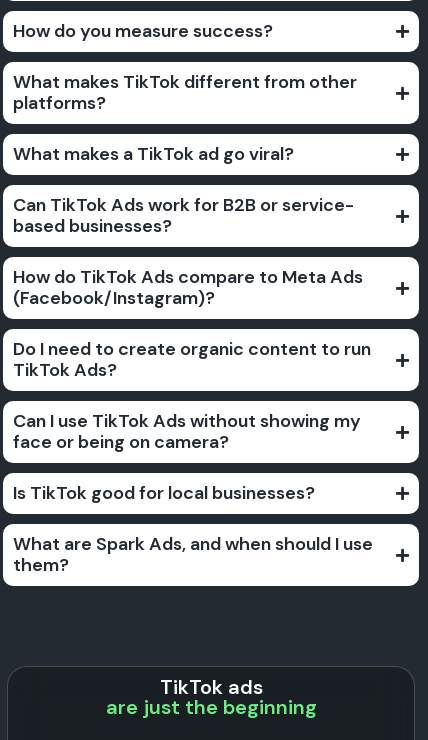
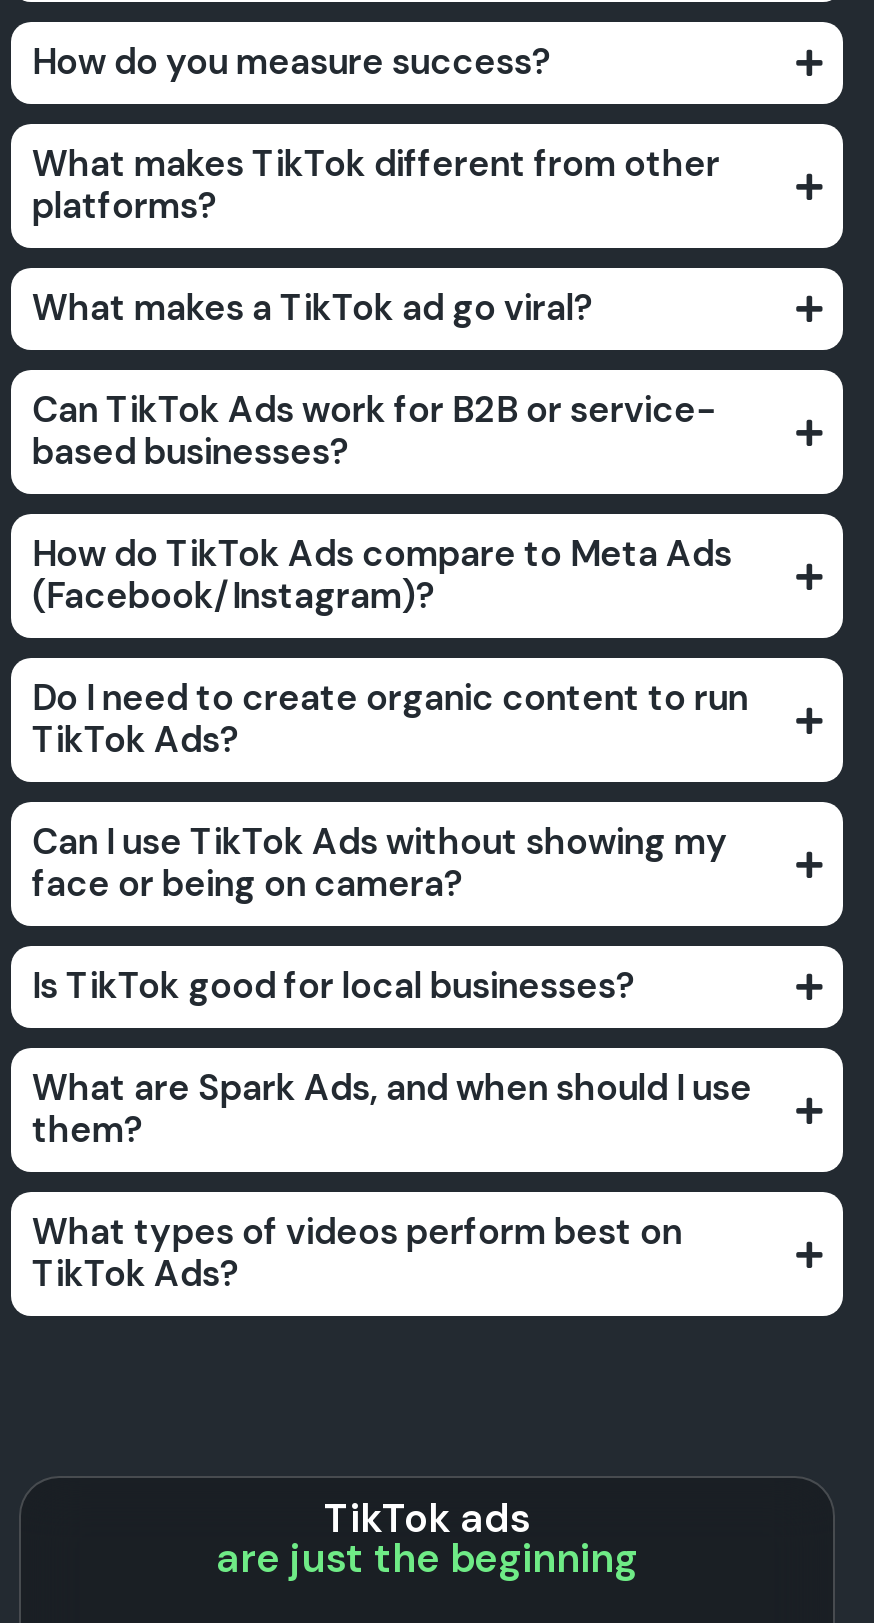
+ What types of videos perform best on
+ TikTok Ads?
